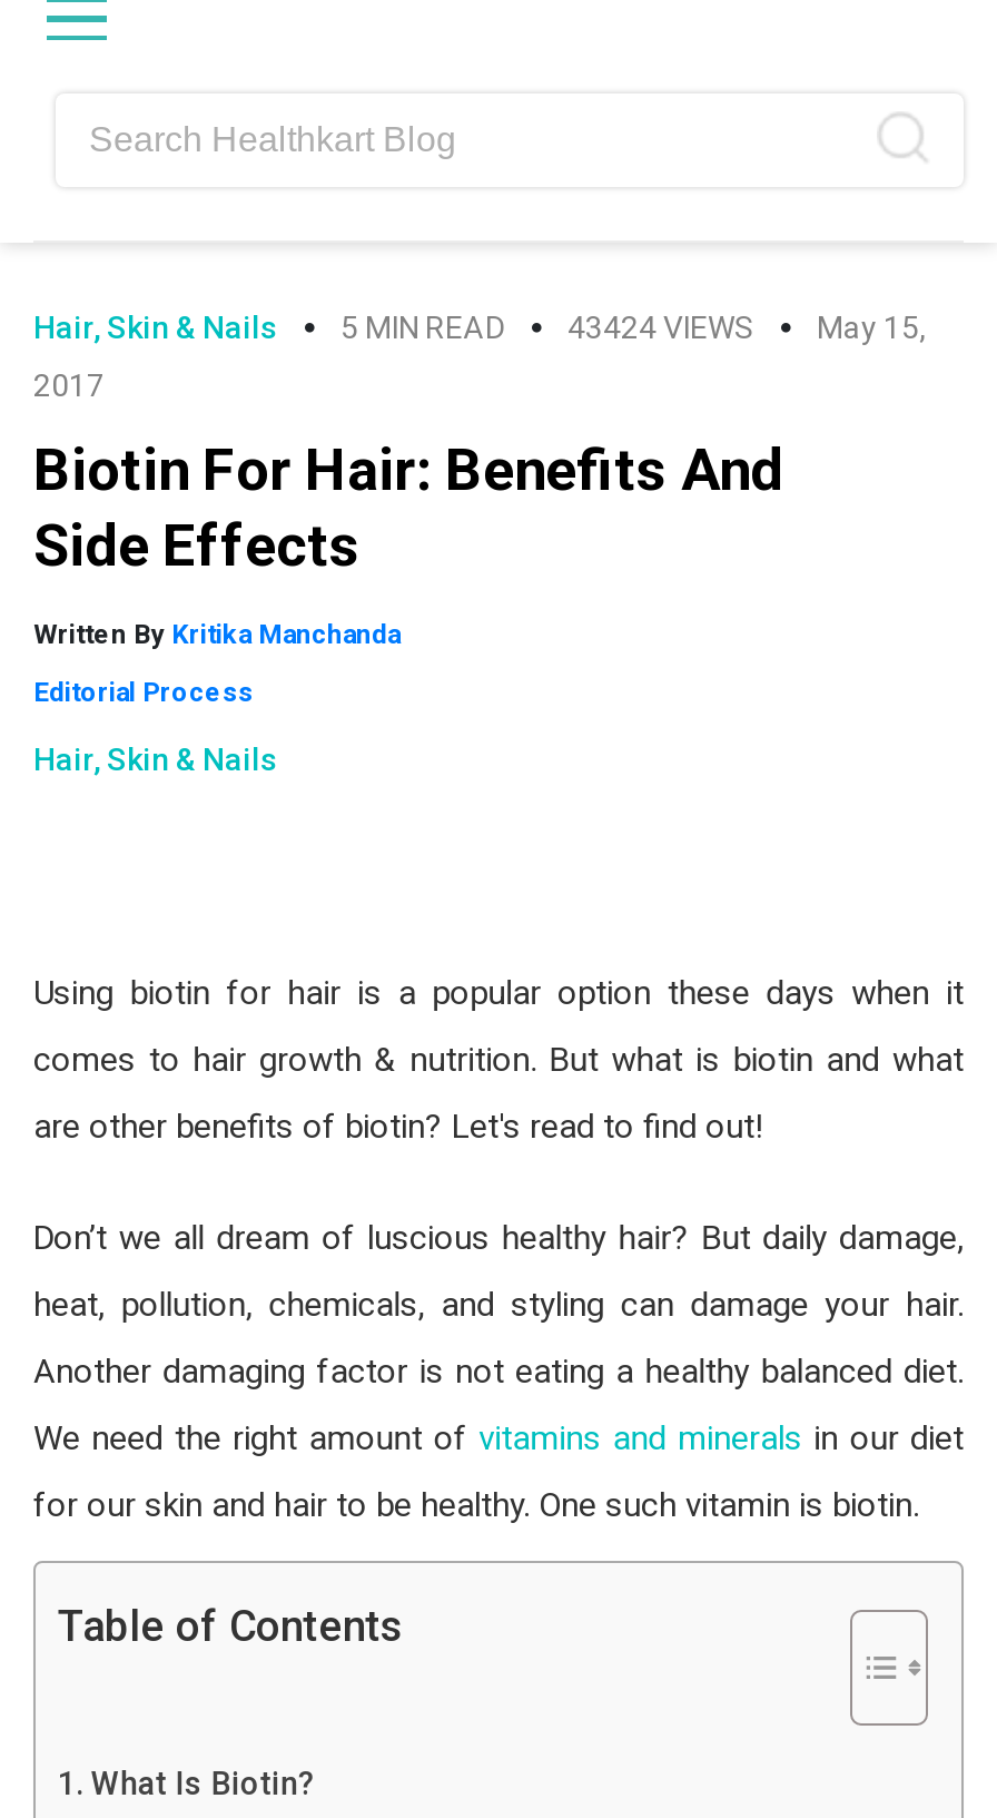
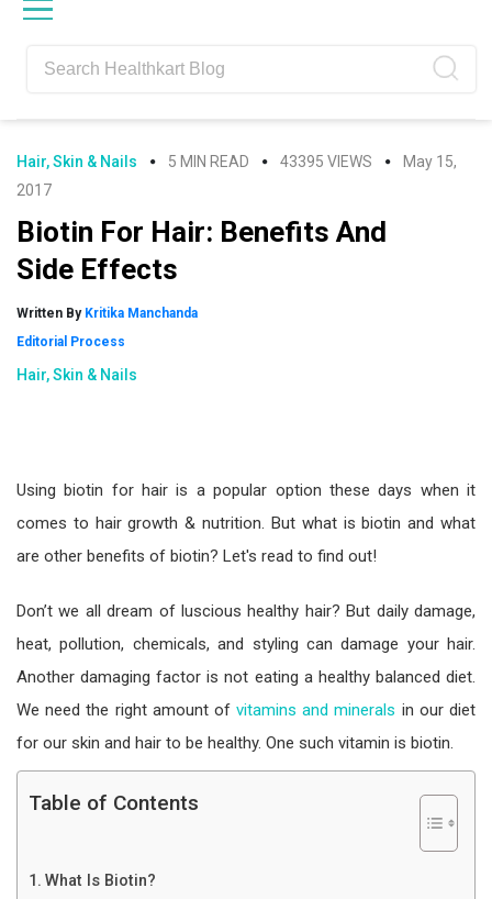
- Hair, Skin & Nails 5 MIN READ 43424 VIEWS May 15,
+ Hair, Skin & Nails 5 MIN READ 43395 VIEWS May 15,
